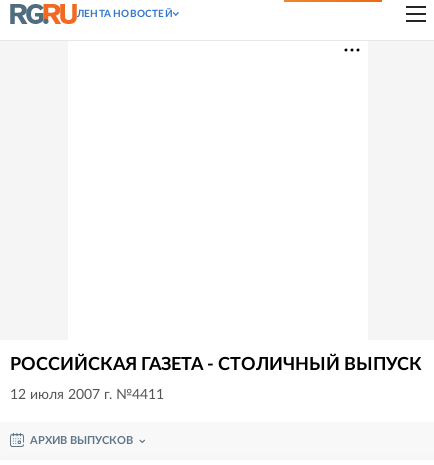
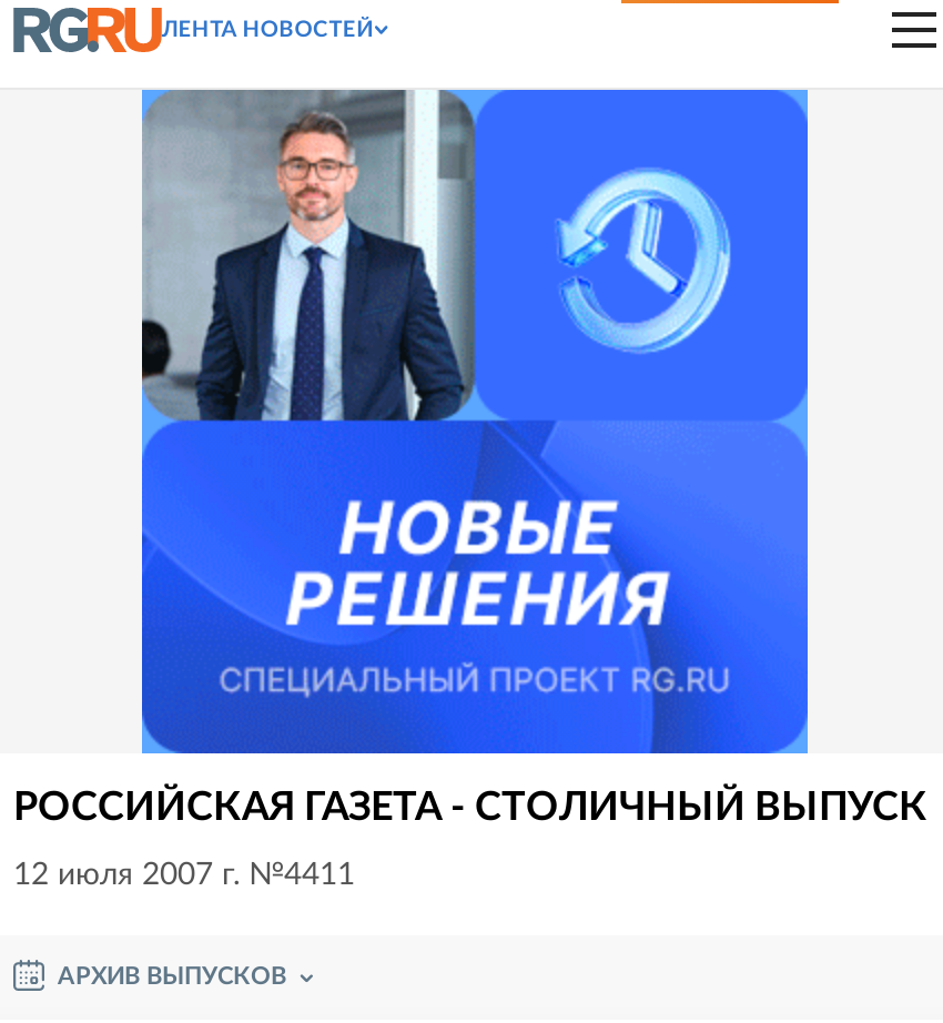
+ [image]
